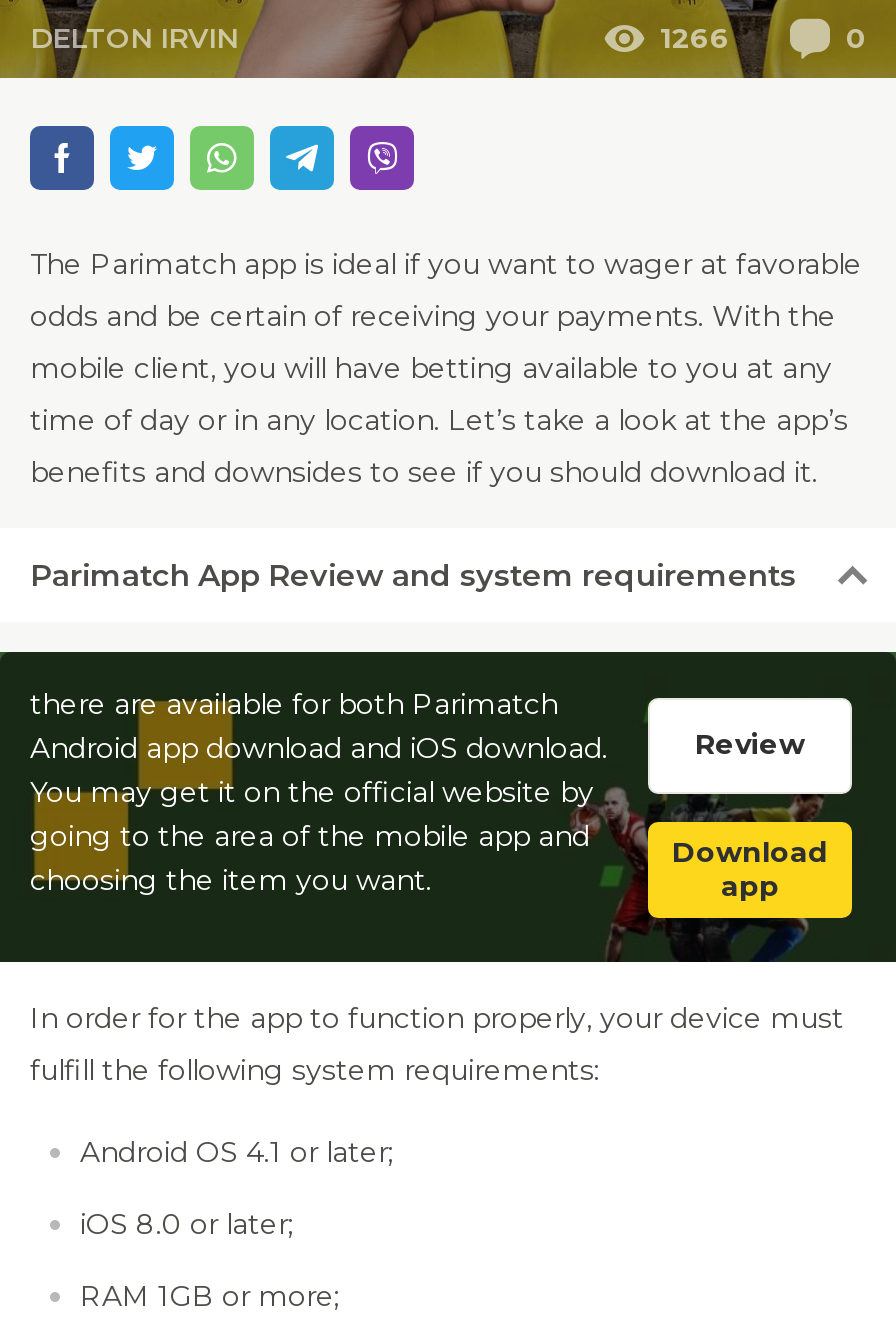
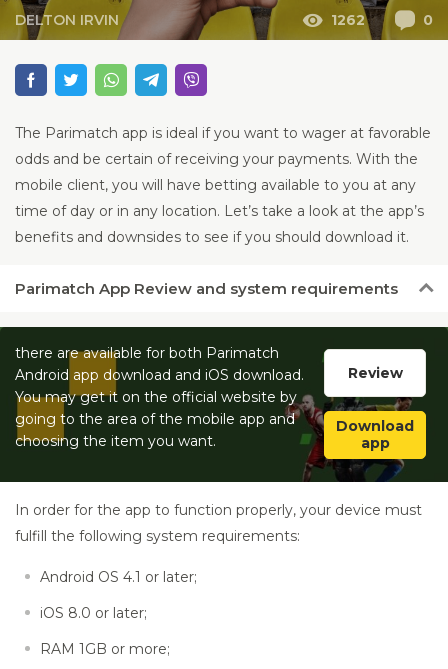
- 1266
+ 1262
